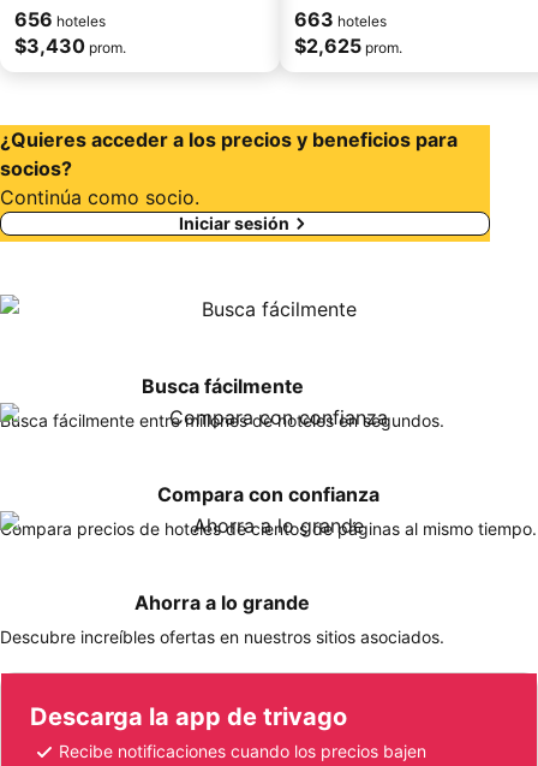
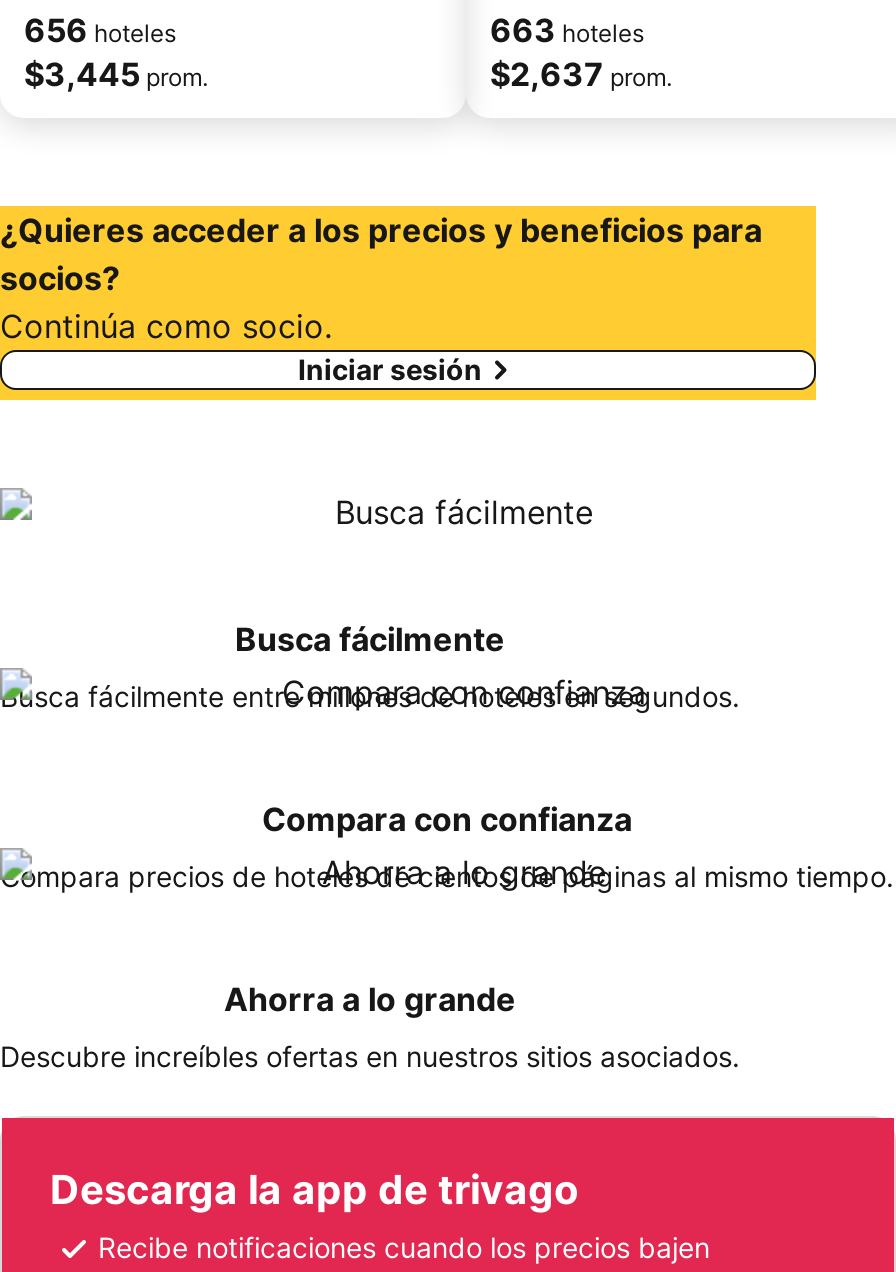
- $3,430 prom.
+ $3,445 prom.

- $2,625 prom.
+ $2,637 prom.
